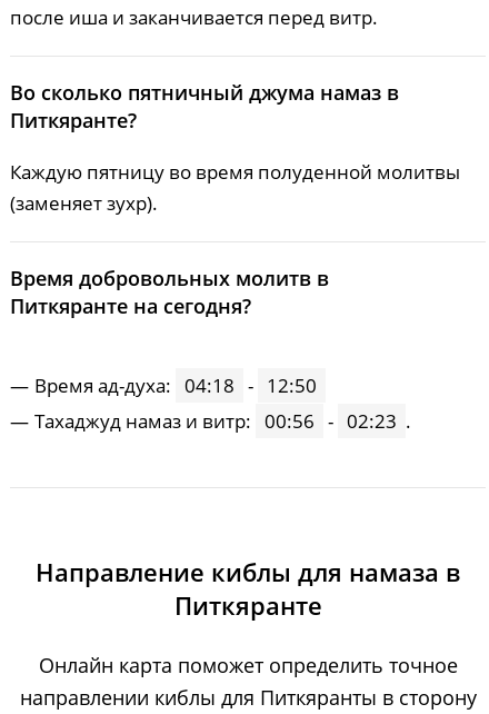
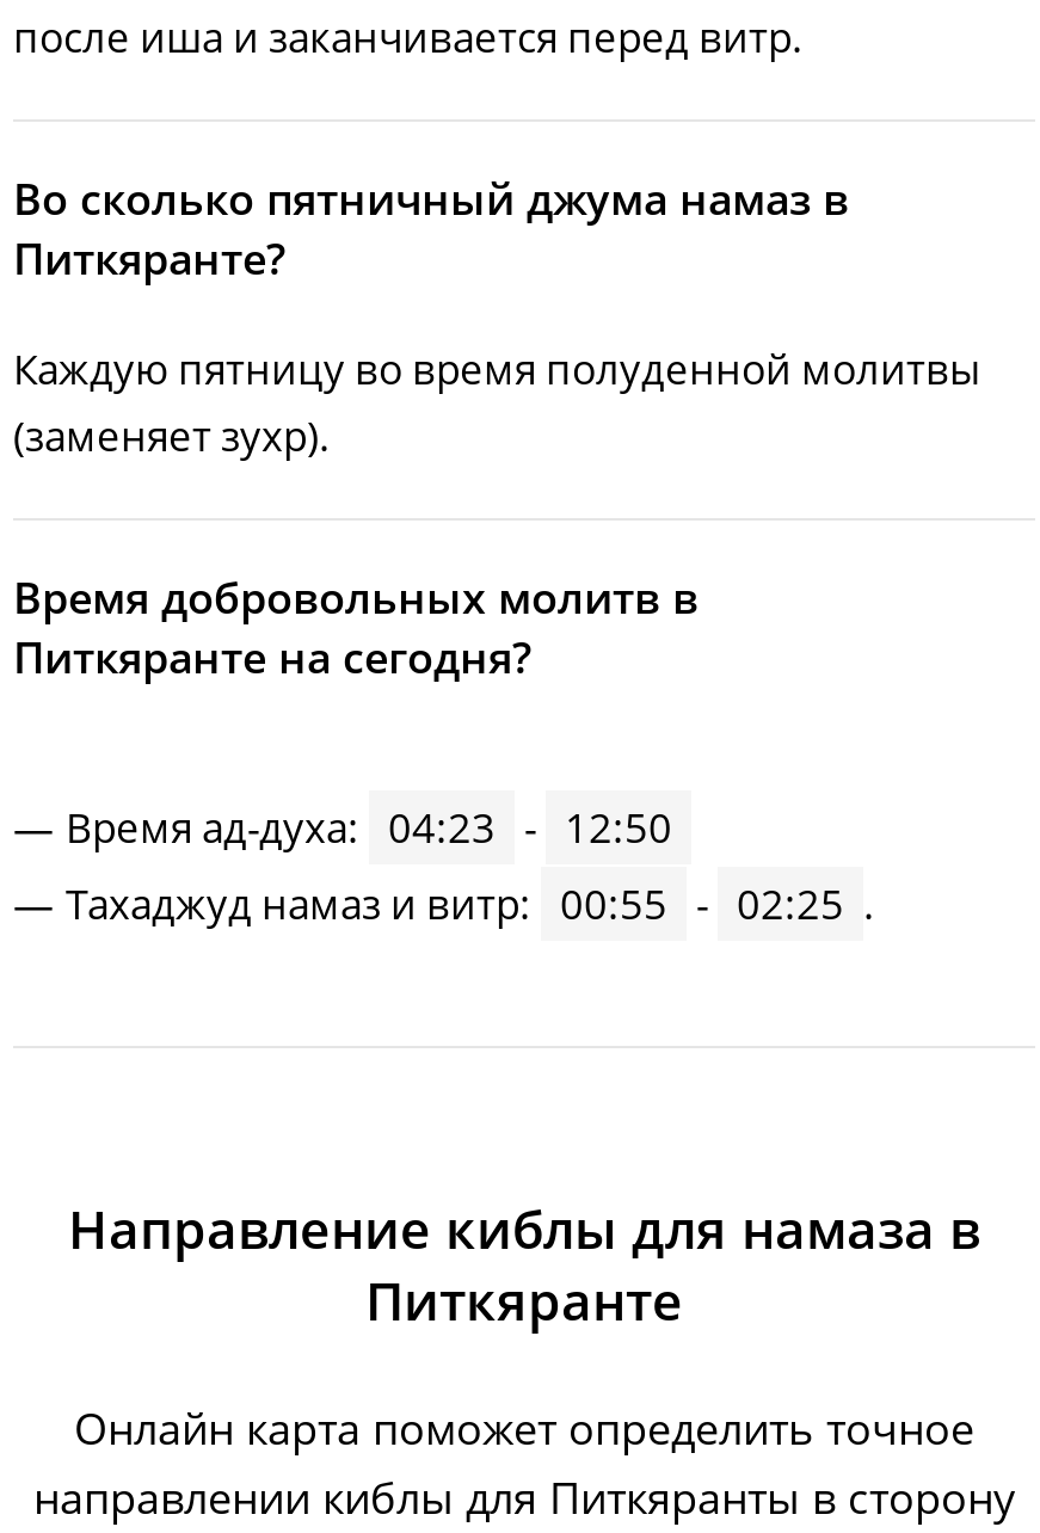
- Время ад-духа: 04:18 - 12:50
+ Время ад-духа: 04:23 - 12:50

- Тахаджуд намаз и витр: 00:56 - 02:23 .
+ Тахаджуд намаз и витр: 00:55 - 02:25 .
